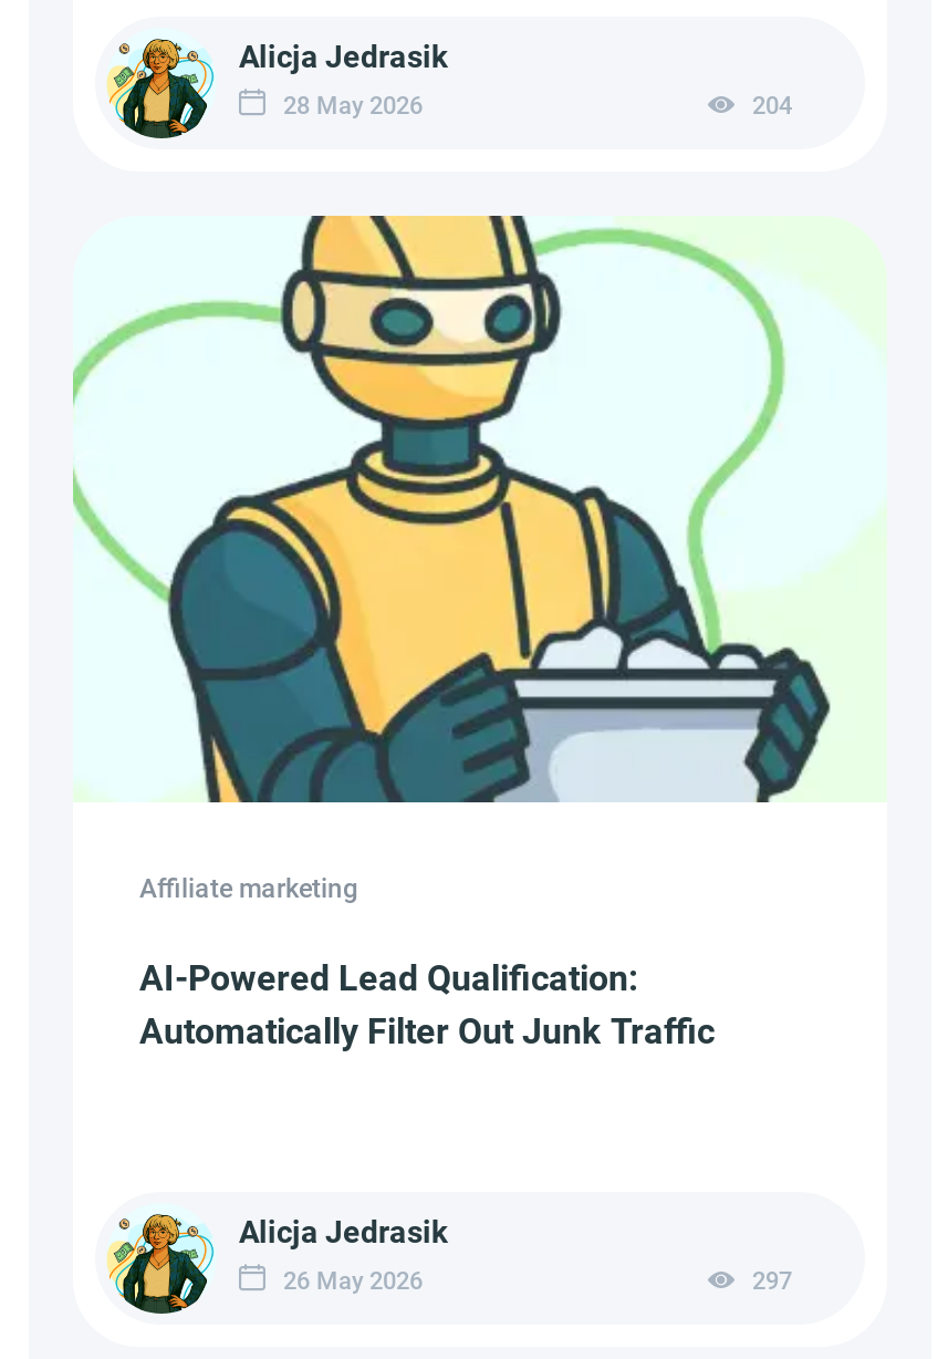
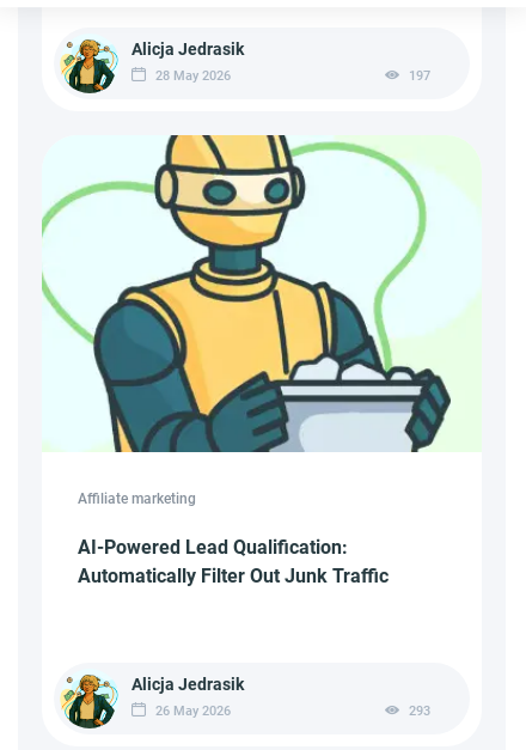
- 204
+ 197

- 297
+ 293
